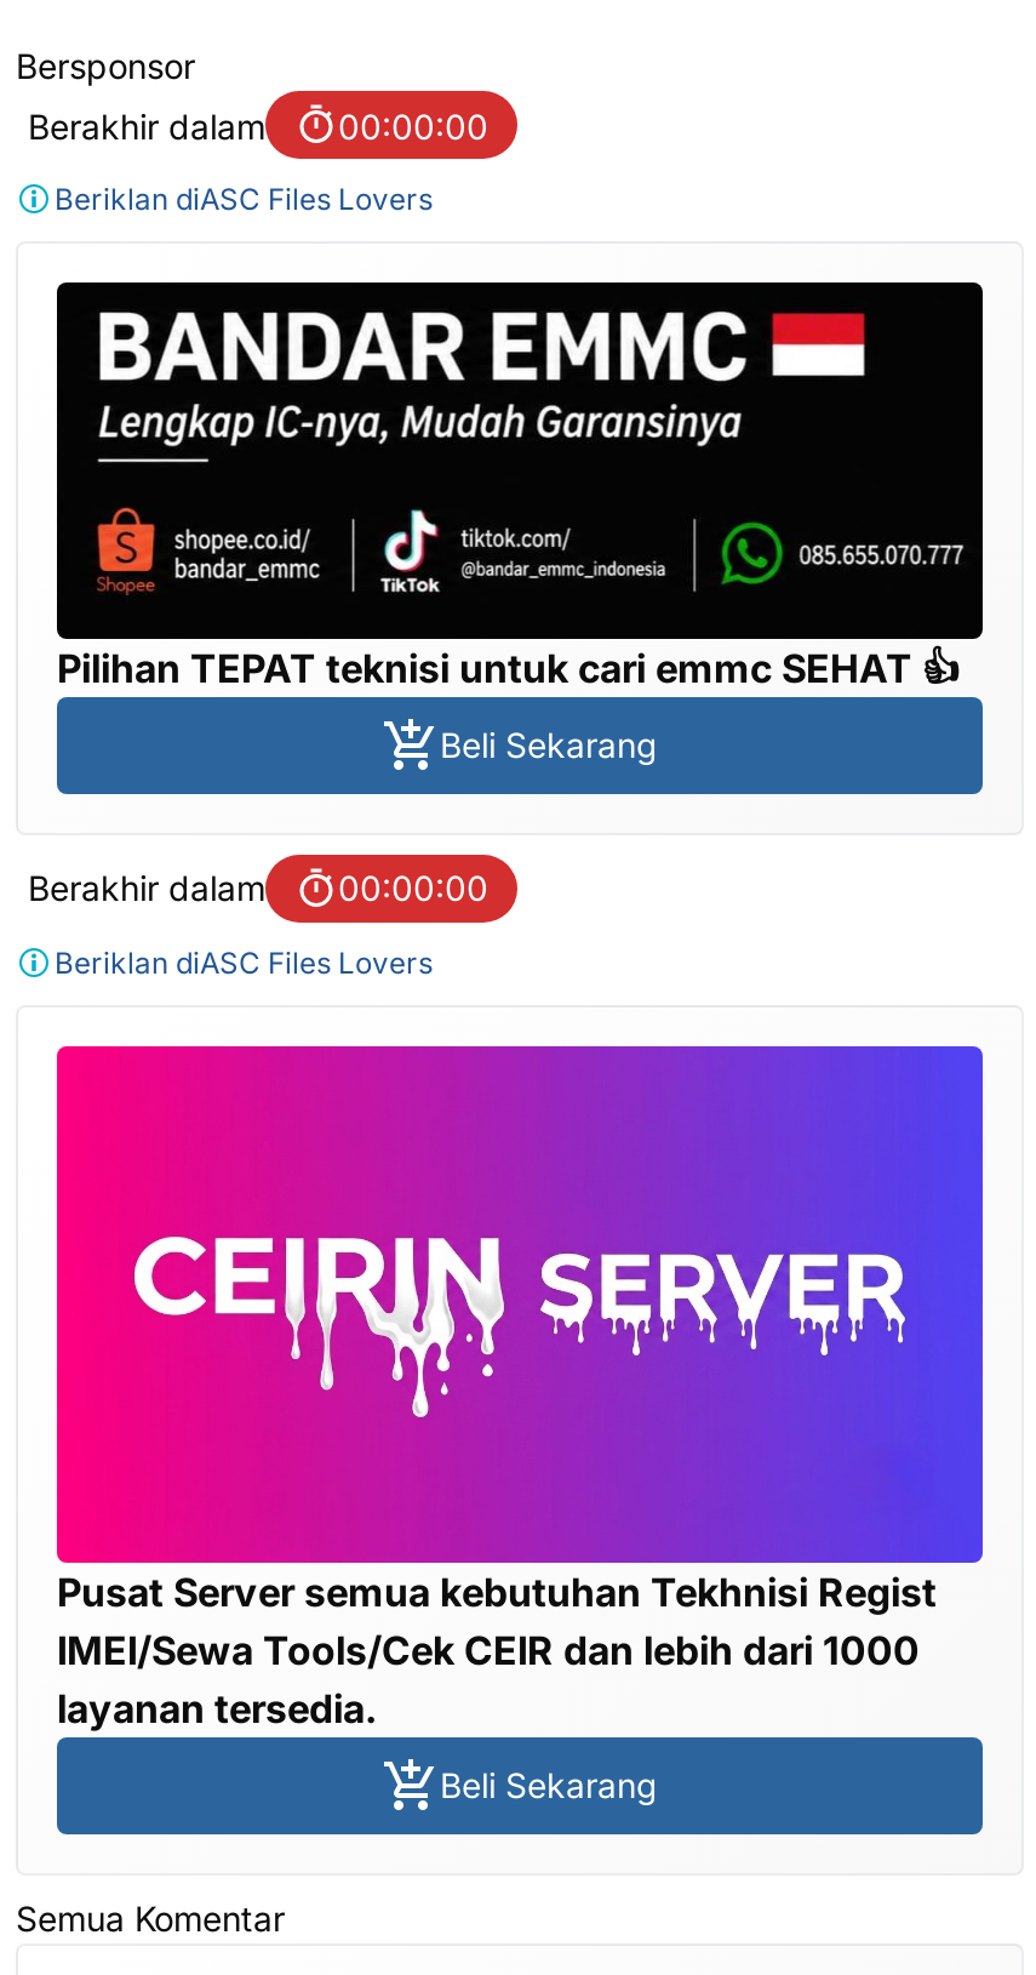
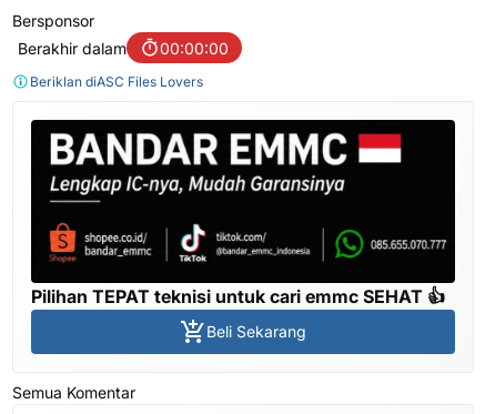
- Berakhir dalam
- 00:00:00
- Beriklan diASC Files Lovers

- [image]
- Pusat Server semua kebutuhan Tekhnisi Regist
- IMEI/Sewa Tools/Cek CEIR dan lebih dari 1000
- layanan tersedia.
- Beli Sekarang
